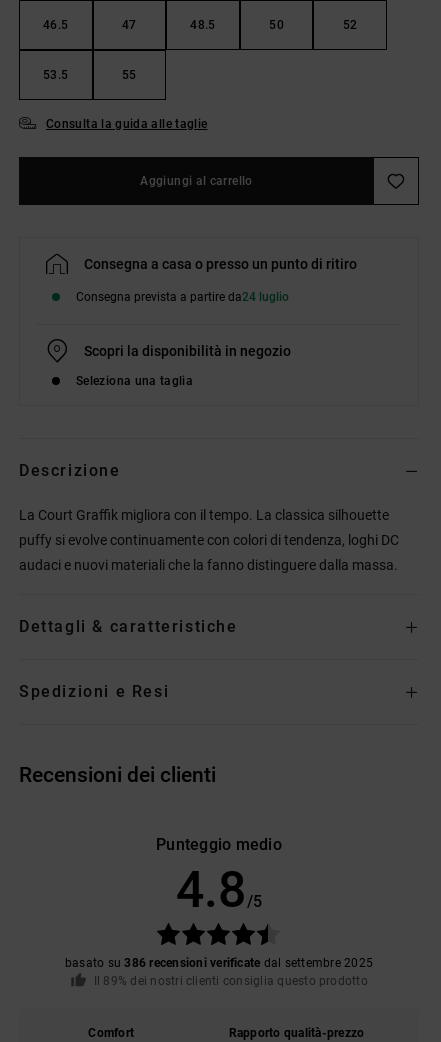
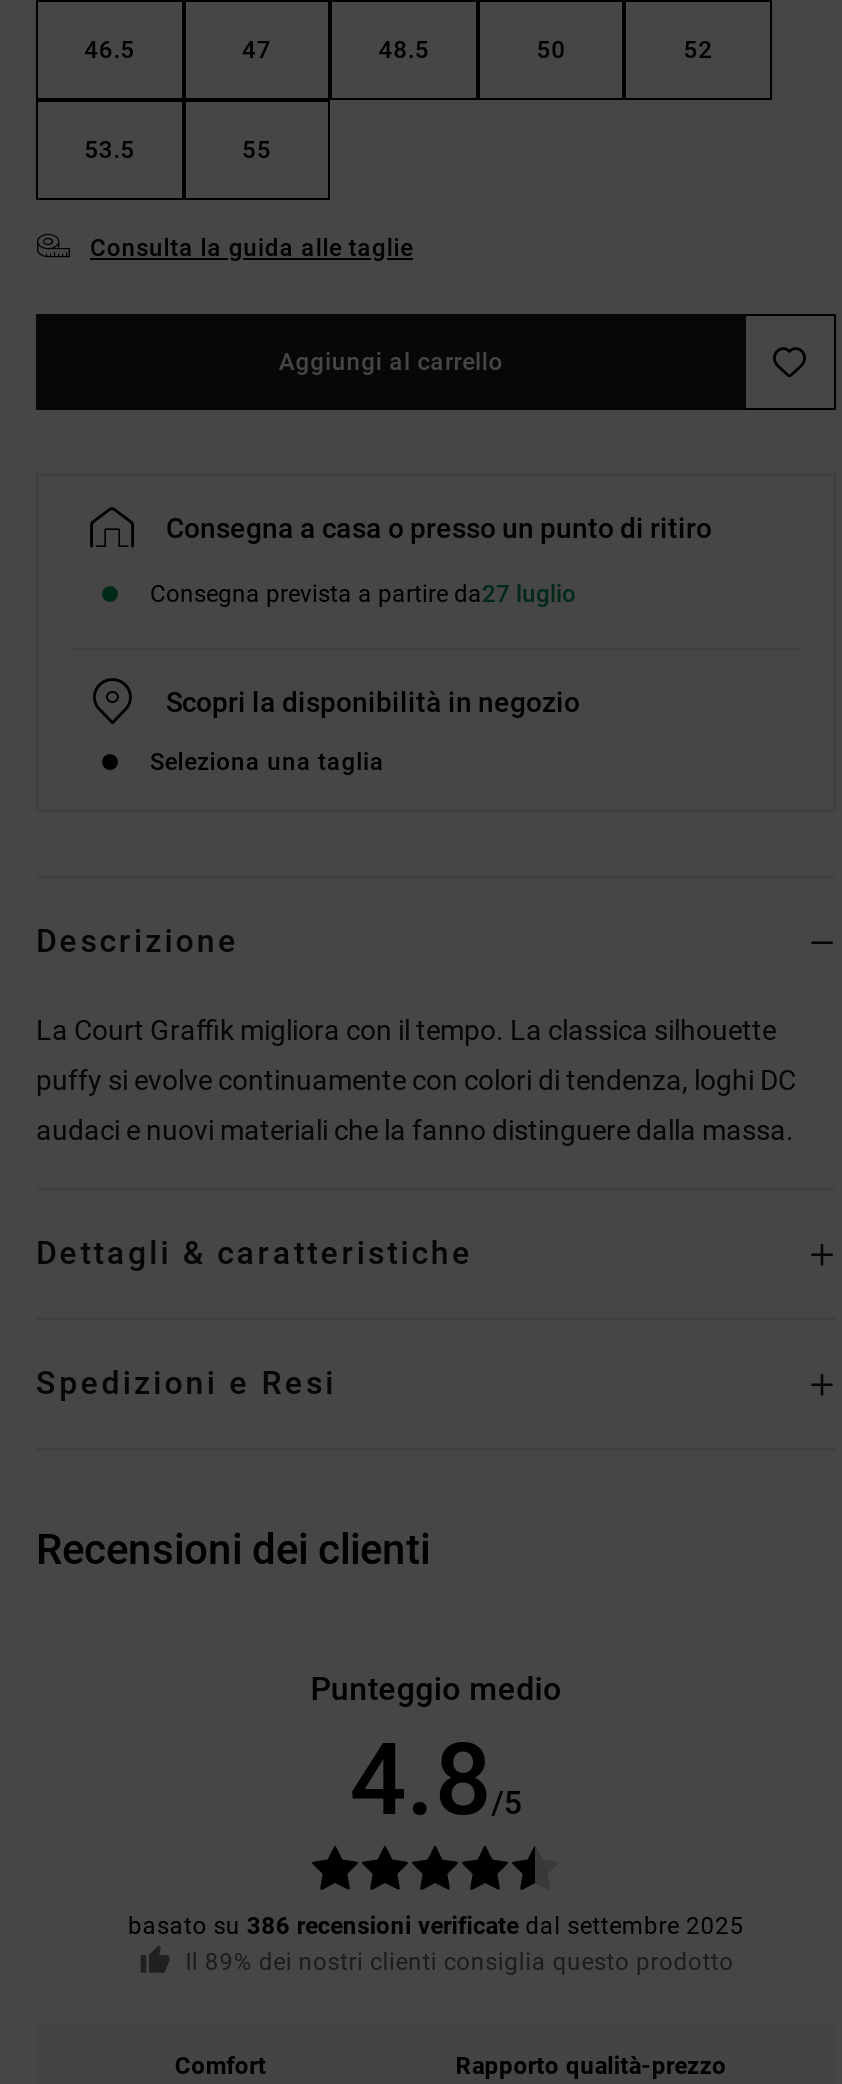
- Consegna prevista a partire da24 luglio
+ Consegna prevista a partire da27 luglio
